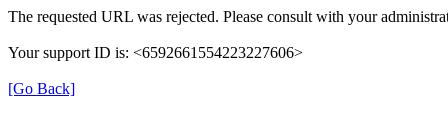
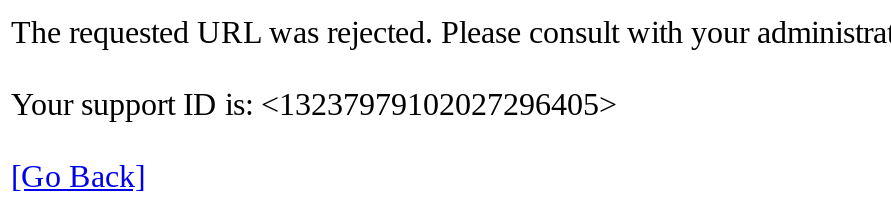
- Your support ID is: <6592661554223227606>
+ Your support ID is: <13237979102027296405>
